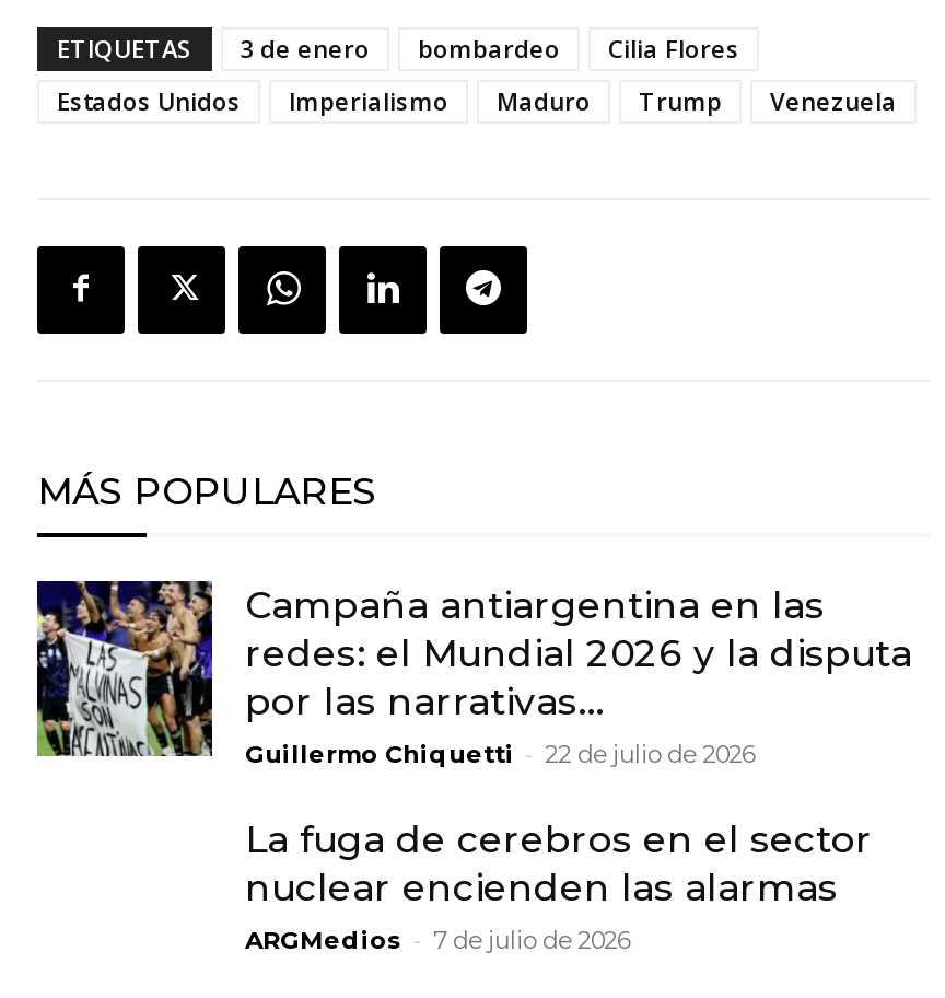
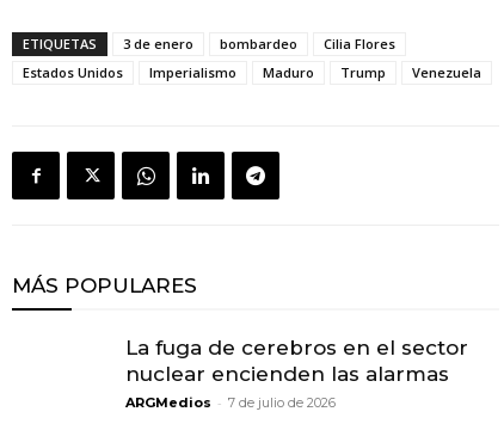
- [image]
- Campaña antiargentina en las
- redes: el Mundial 2026 y la disputa
- por las narrativas...
- Guillermo Chiquetti - 22 de julio de 2026
